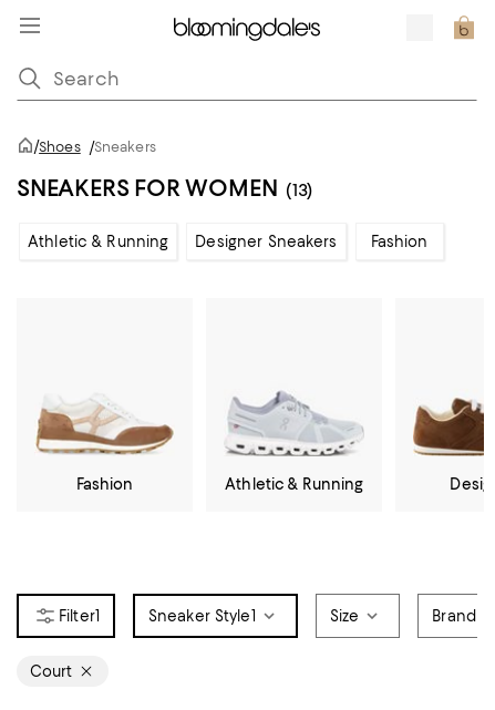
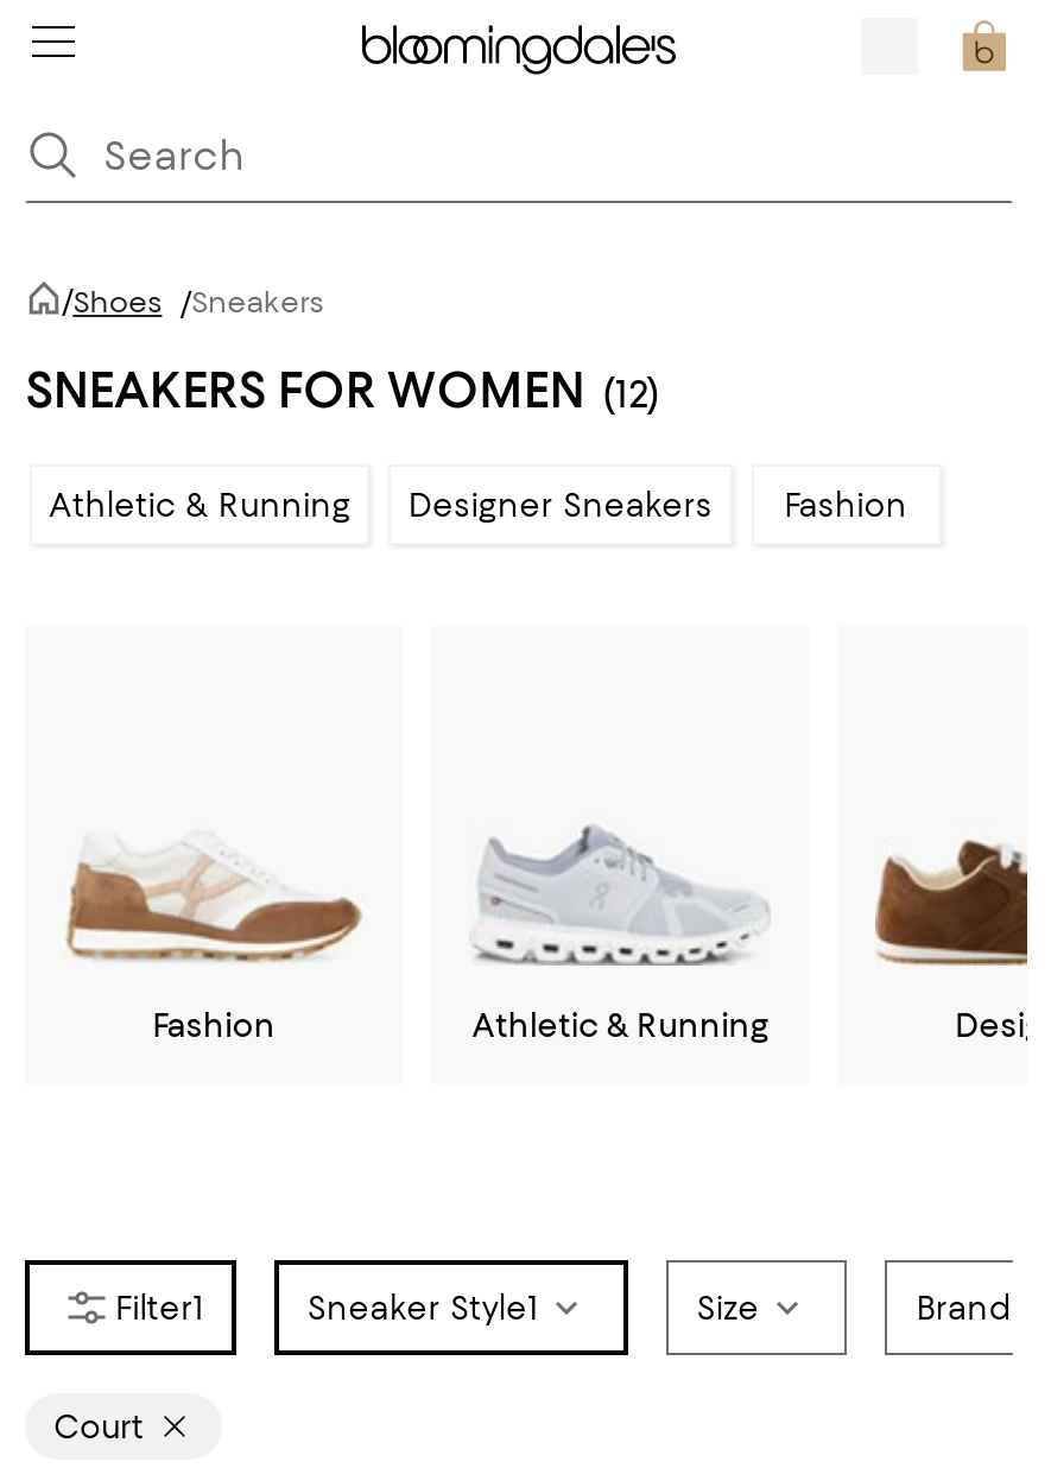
- SNEAKERS FOR WOMEN (13)
+ SNEAKERS FOR WOMEN (12)
